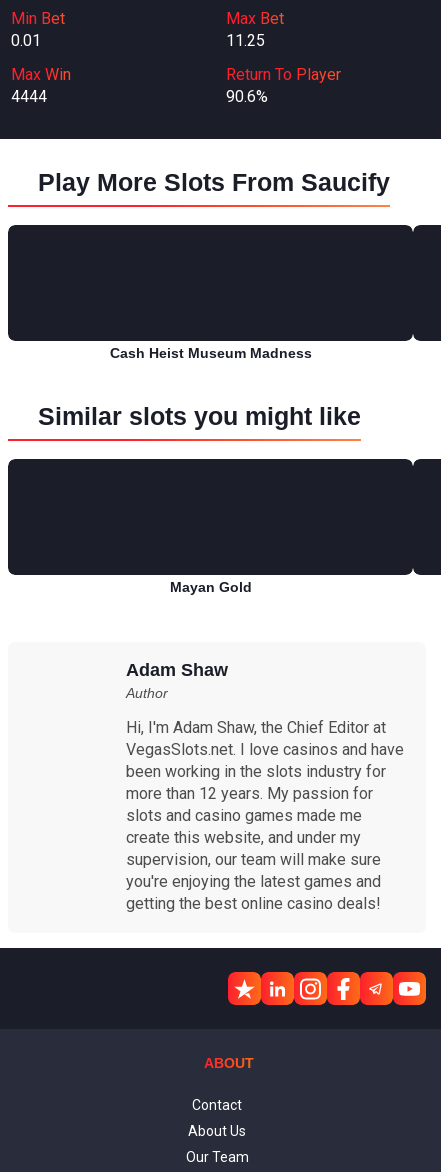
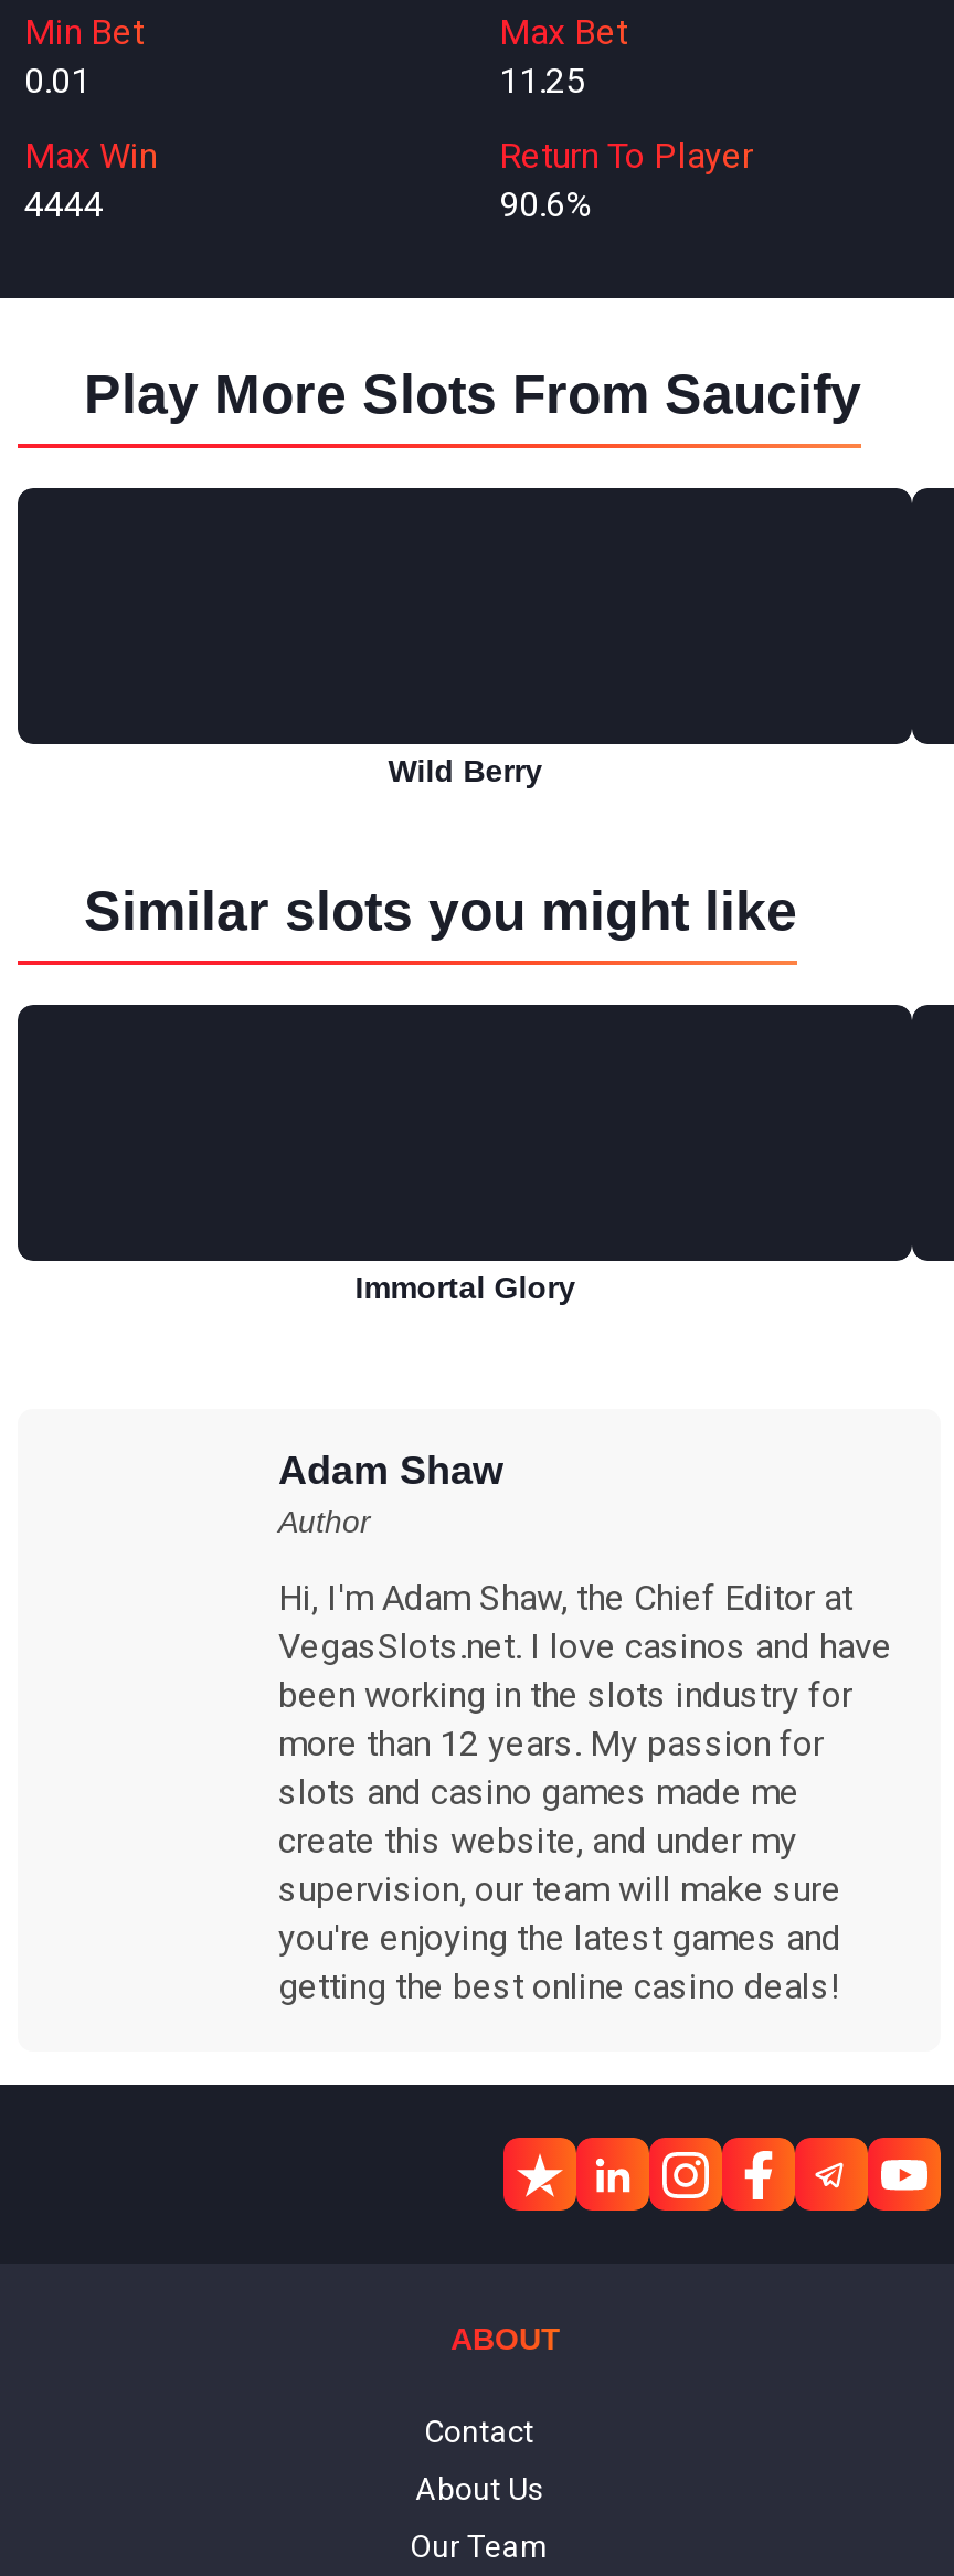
- Cash Heist Museum Madness
+ Wild Berry

- Mayan Gold
+ Immortal Glory
